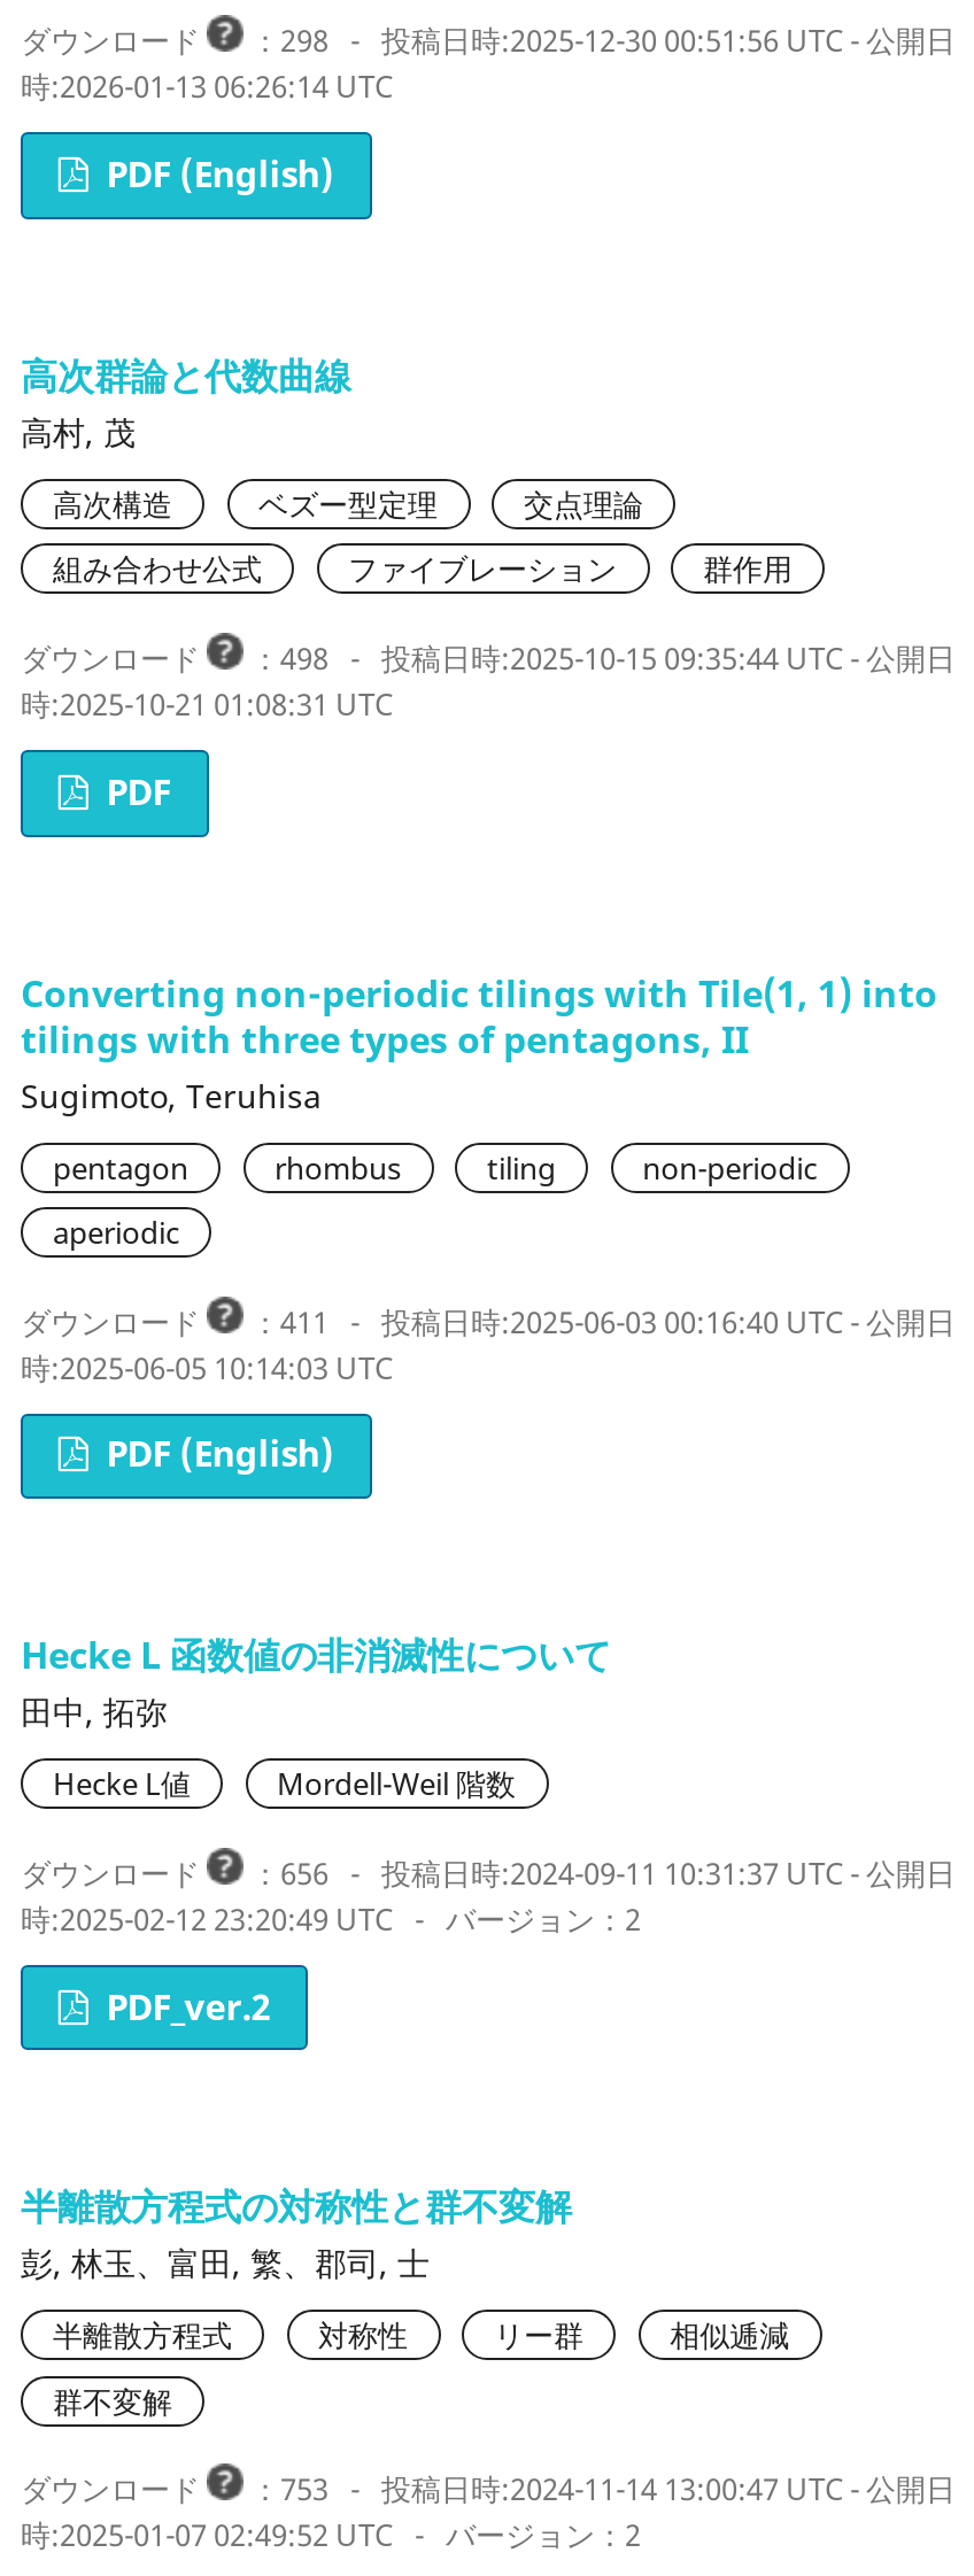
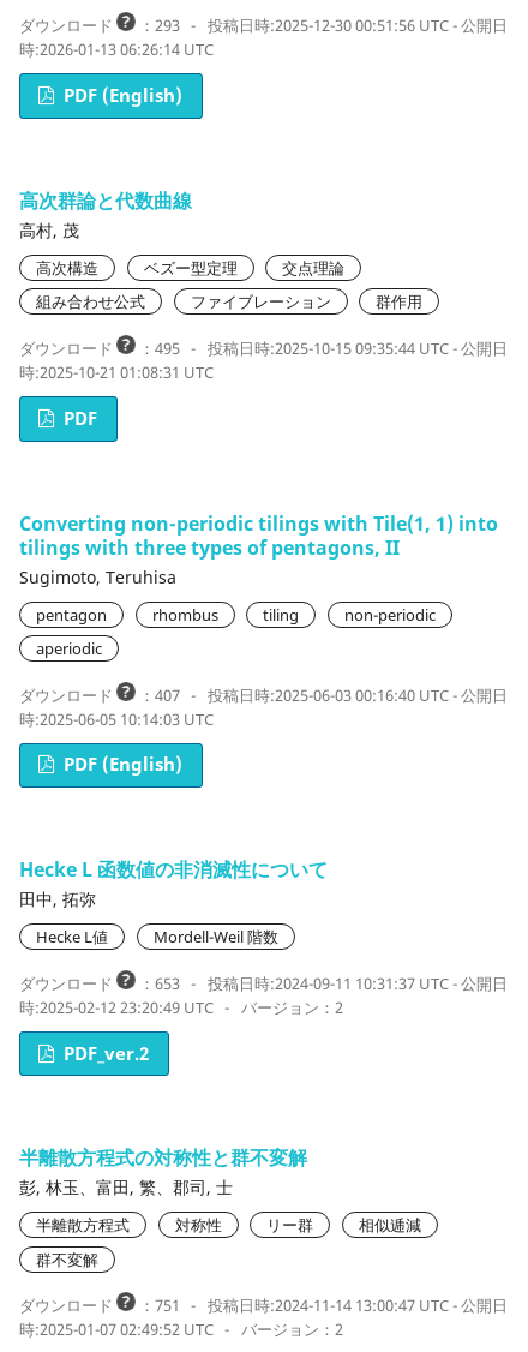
- ：298 - 投稿日時:2025-12-30 00:51:56 UTC - 公開日
+ ：293 - 投稿日時:2025-12-30 00:51:56 UTC - 公開日

- ：498 - 投稿日時:2025-10-15 09:35:44 UTC - 公開日
+ ：495 - 投稿日時:2025-10-15 09:35:44 UTC - 公開日

- ：411 - 投稿日時:2025-06-03 00:16:40 UTC - 公開日
+ ：407 - 投稿日時:2025-06-03 00:16:40 UTC - 公開日

- ：656 - 投稿日時:2024-09-11 10:31:37 UTC - 公開日
+ ：653 - 投稿日時:2024-09-11 10:31:37 UTC - 公開日

- ：753 - 投稿日時:2024-11-14 13:00:47 UTC - 公開日
+ ：751 - 投稿日時:2024-11-14 13:00:47 UTC - 公開日
